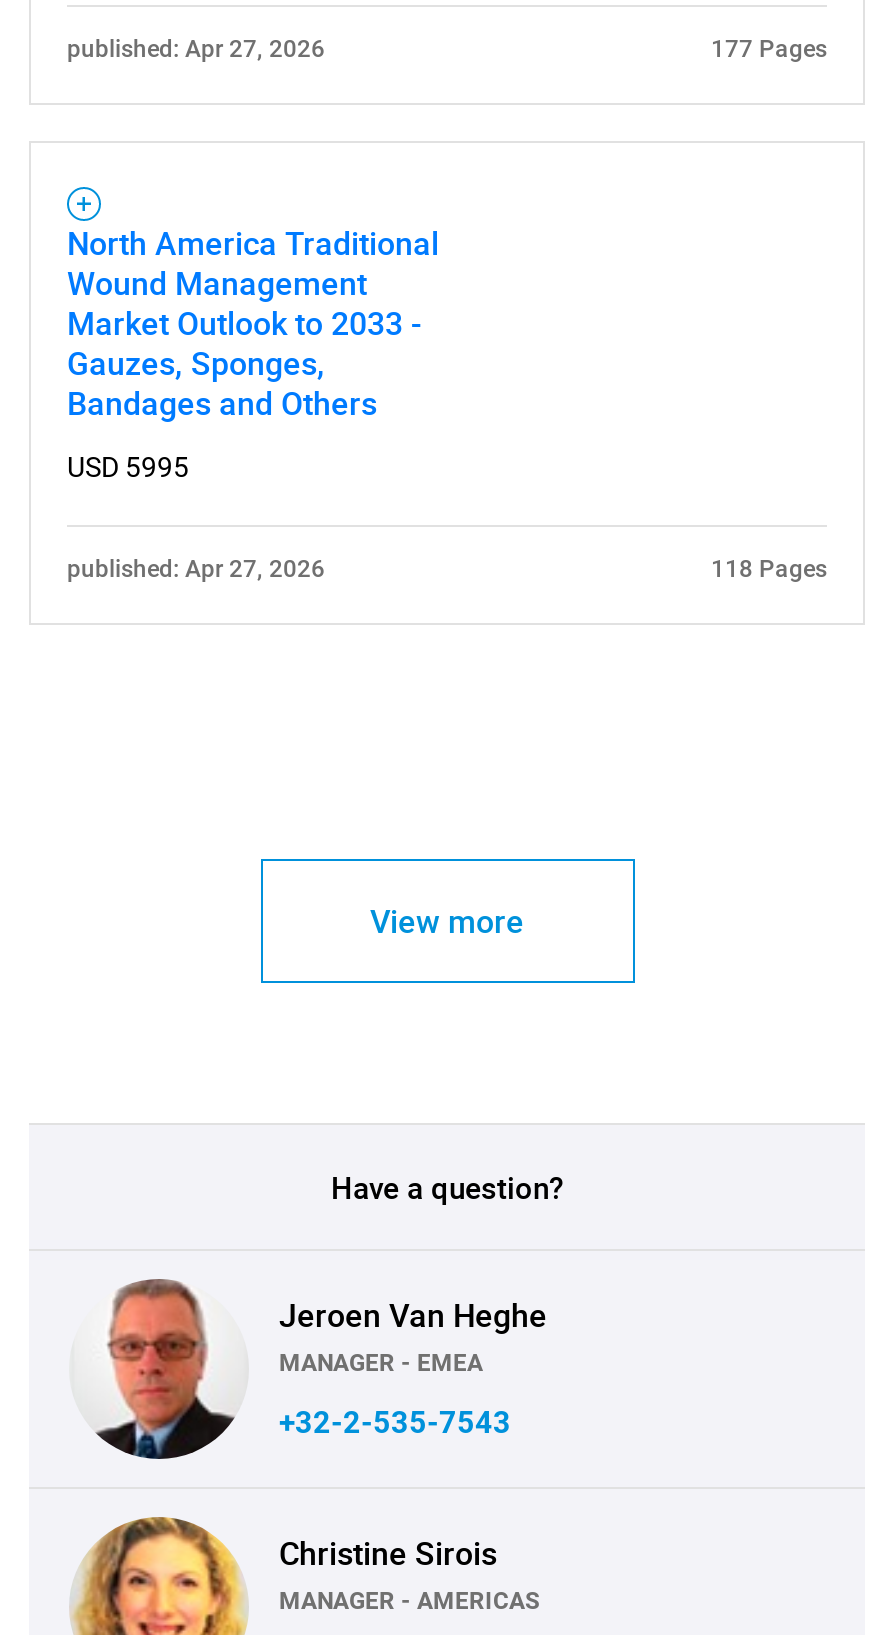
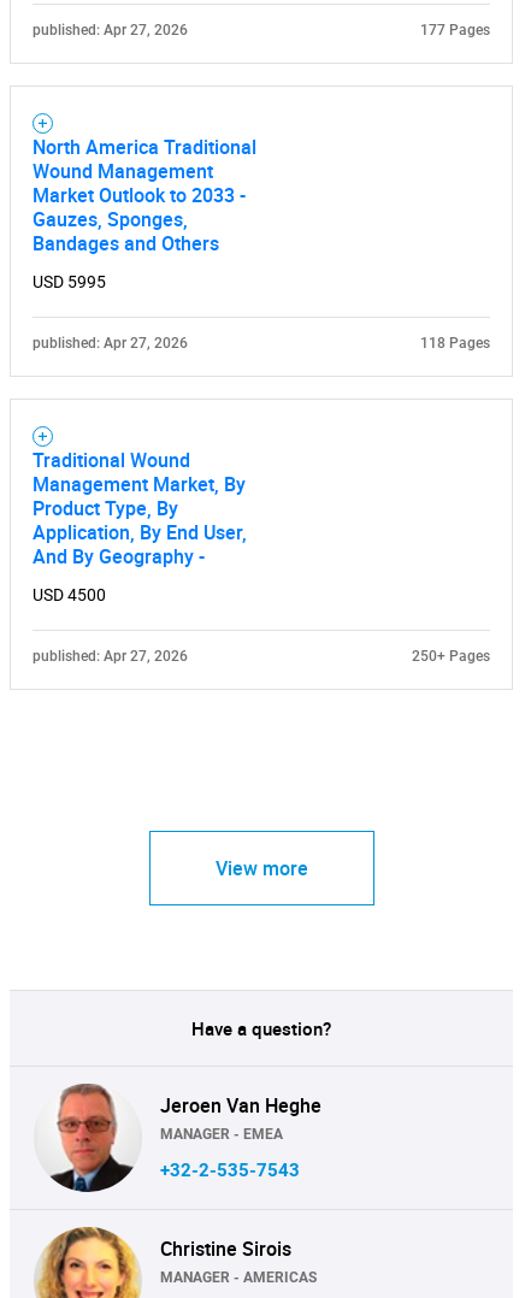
+ Traditional Wound
+ Management Market, By
+ Product Type, By
+ Application, By End User,
+ And By Geography -
+ USD 4500
+ published: Apr 27, 2026
+ 250+ Pages
